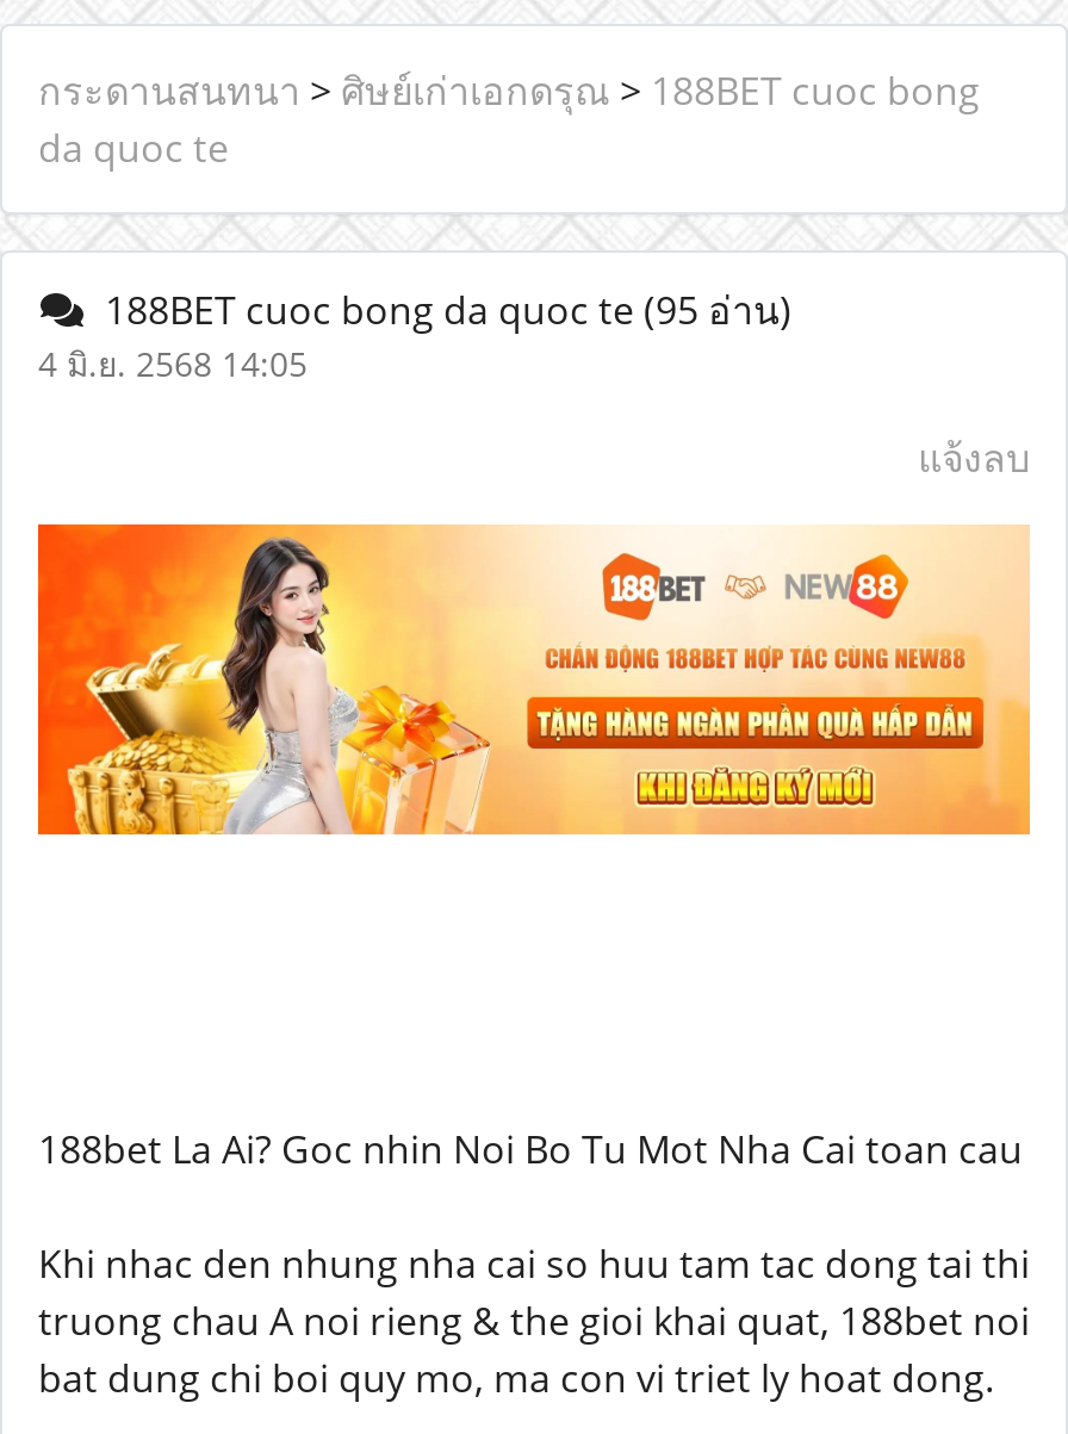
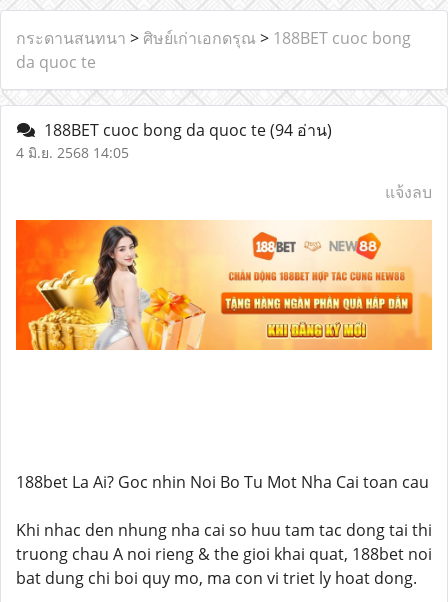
- 188BET cuoc bong da quoc te (95 อ่าน)
+ 188BET cuoc bong da quoc te (94 อ่าน)
